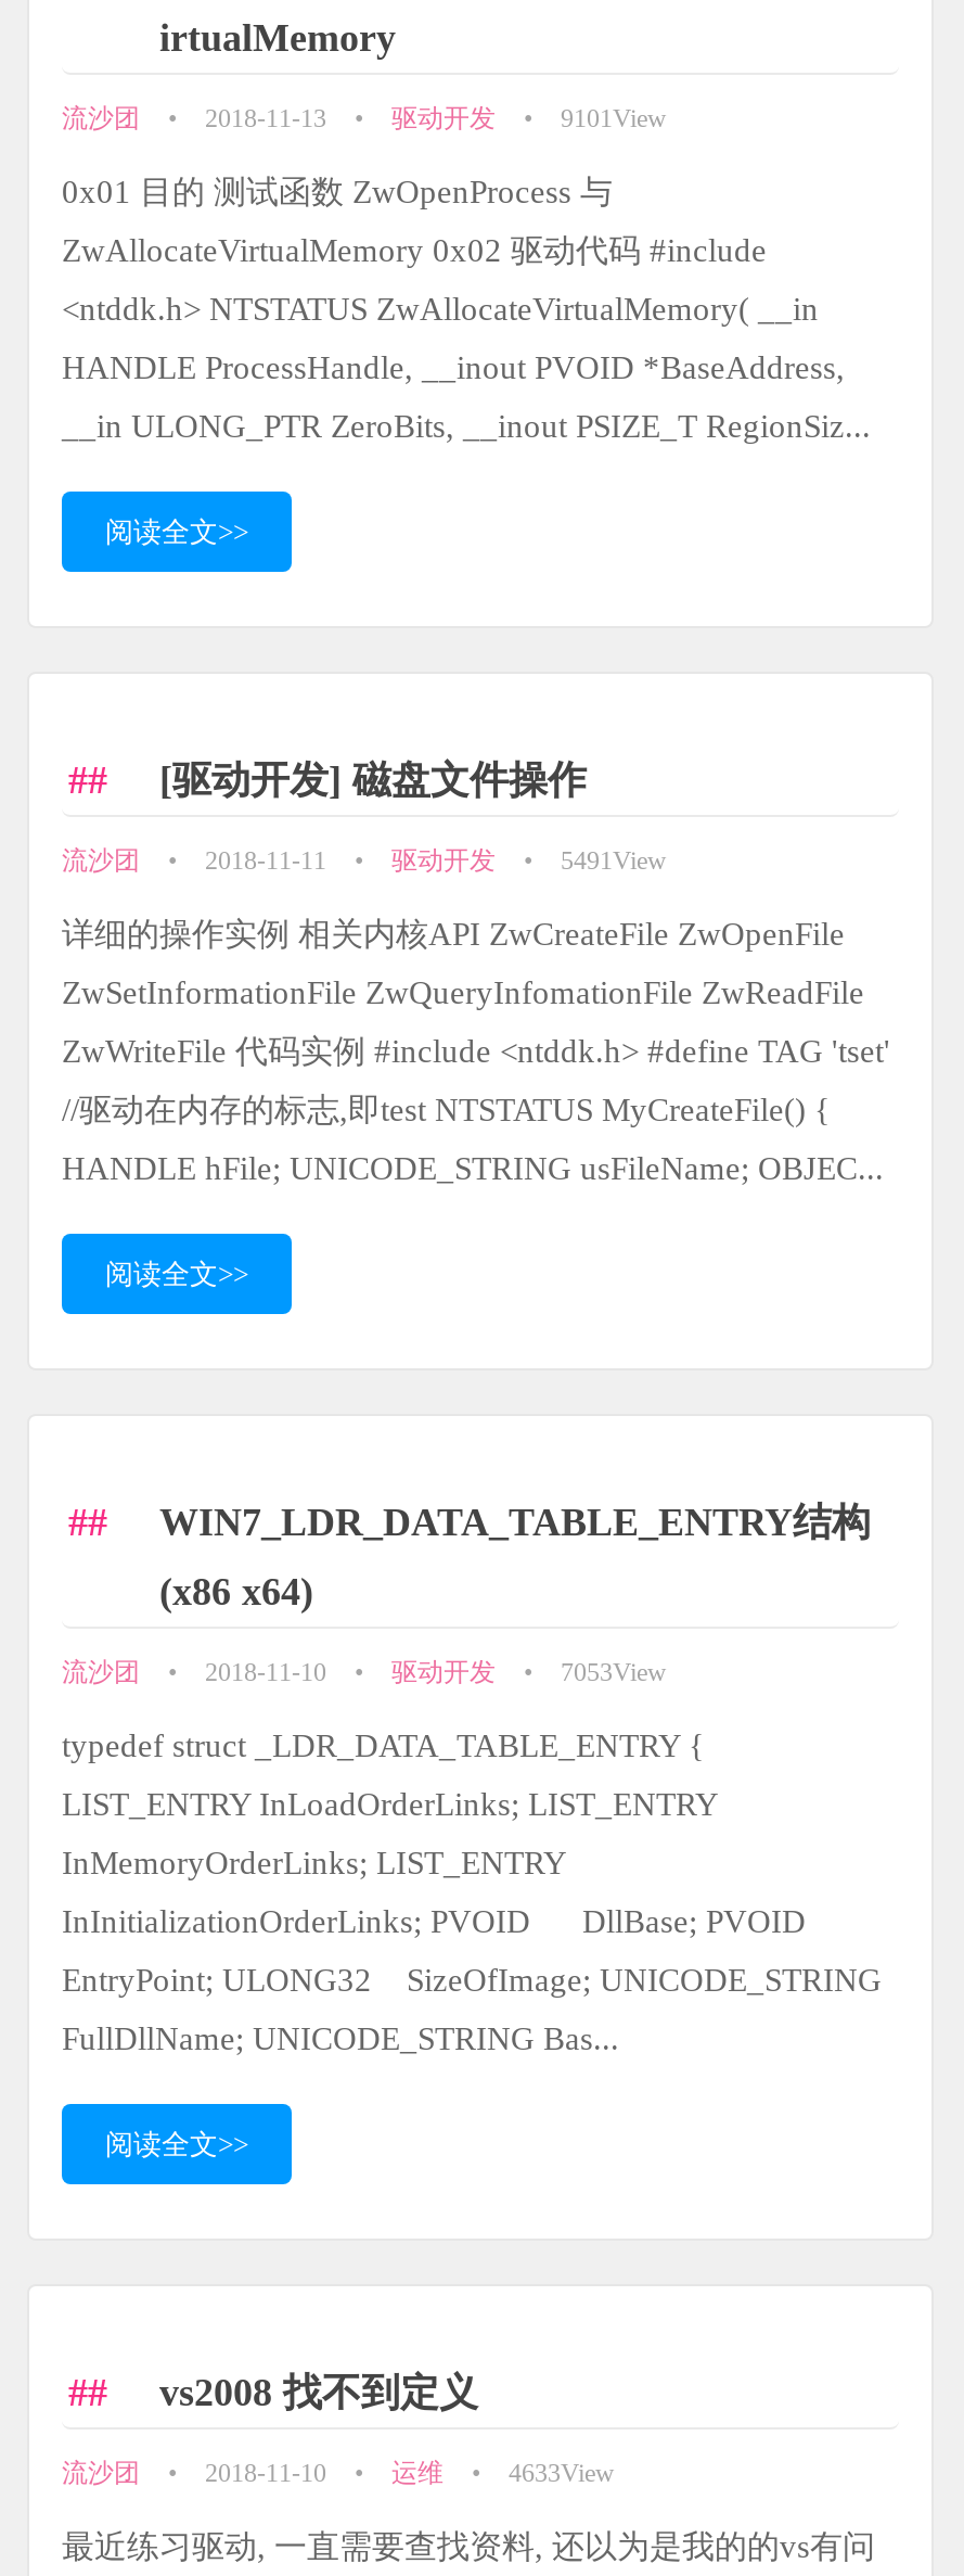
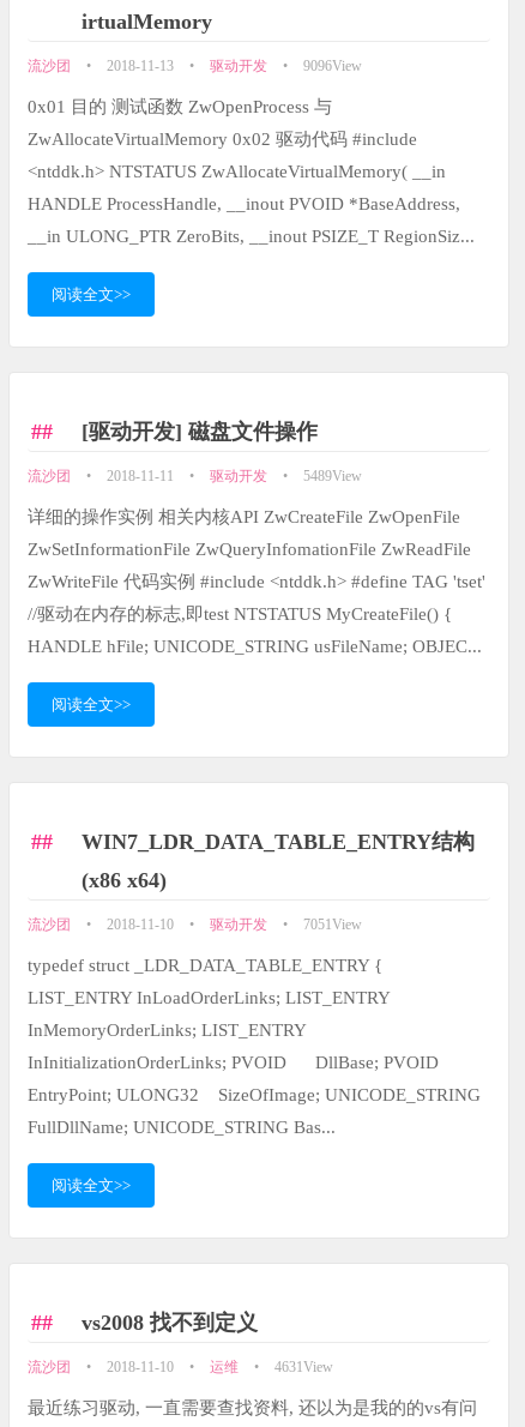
- 9101View
+ 9096View

- 5491View
+ 5489View

- 7053View
+ 7051View

- 4633View
+ 4631View
